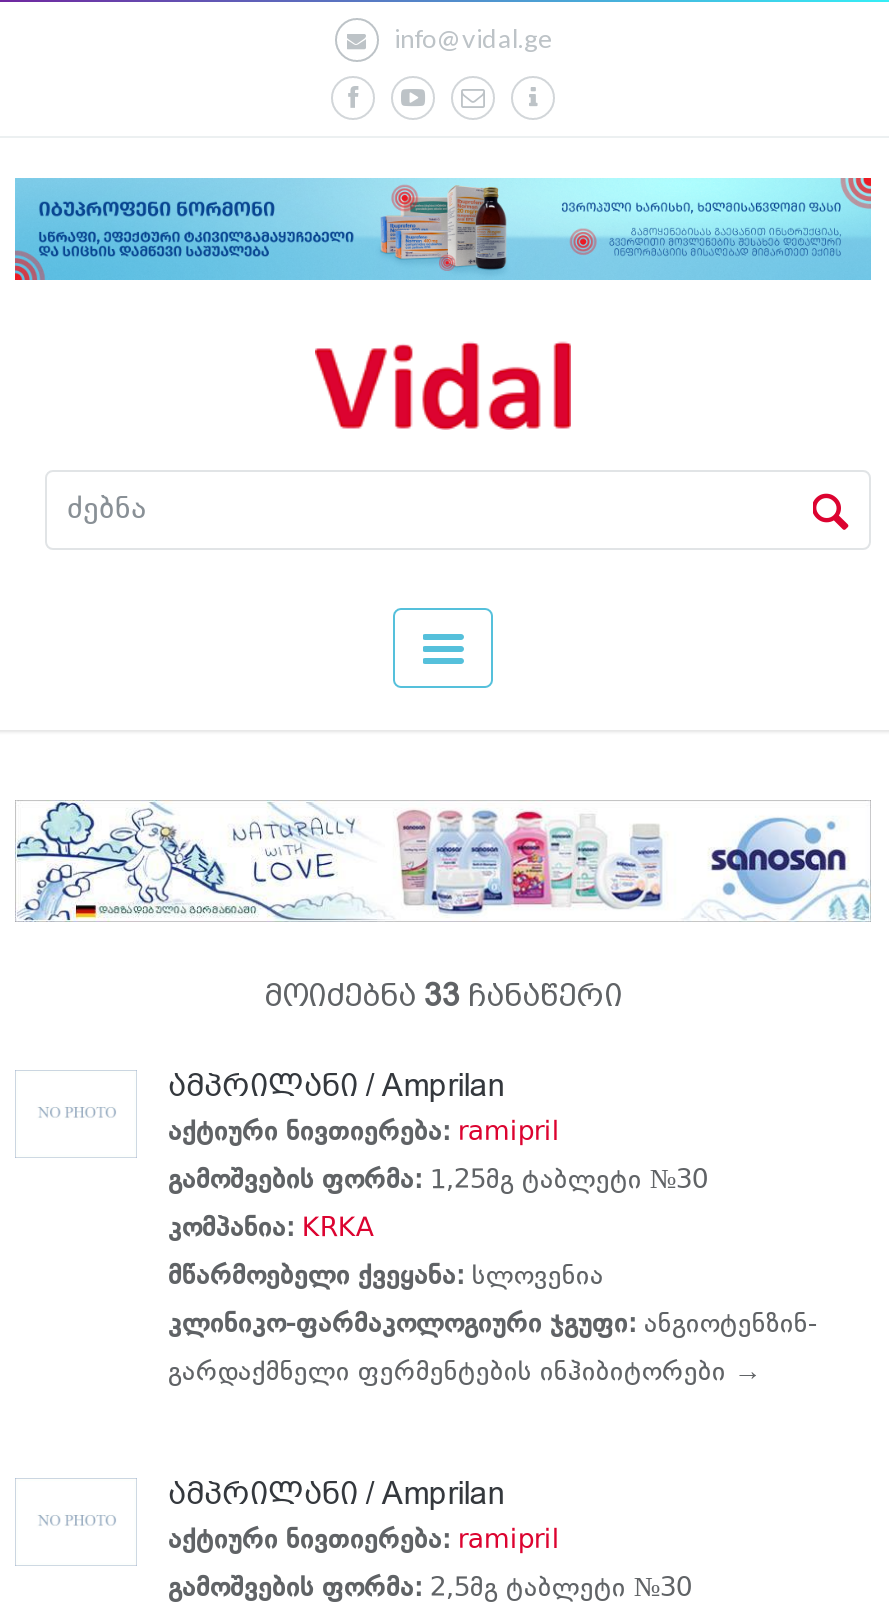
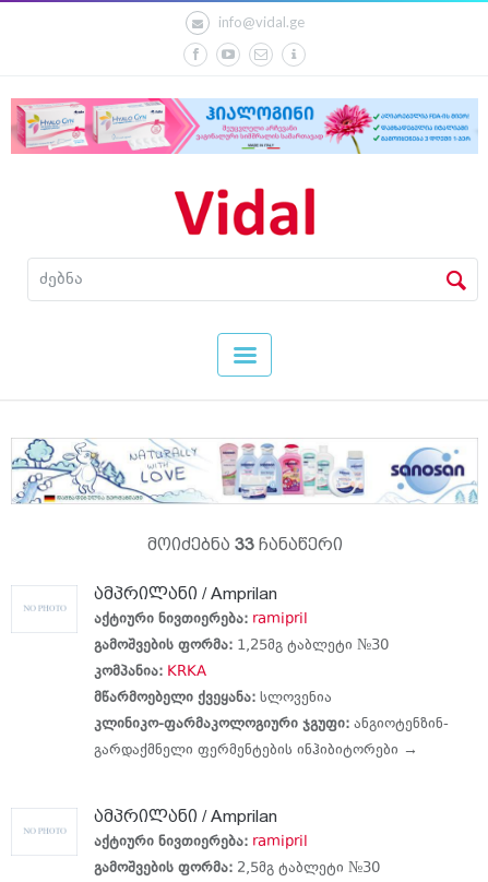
- [image]
+ [image]
